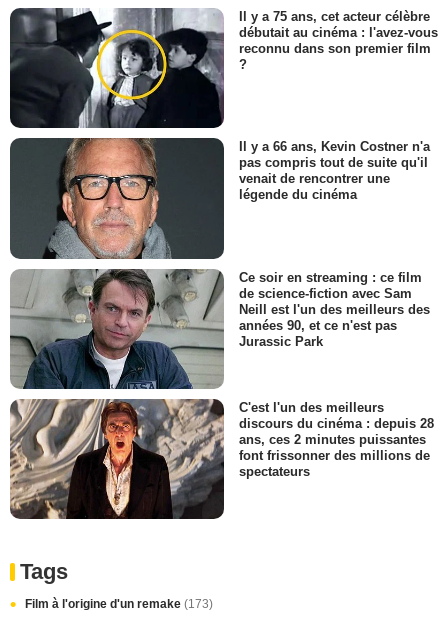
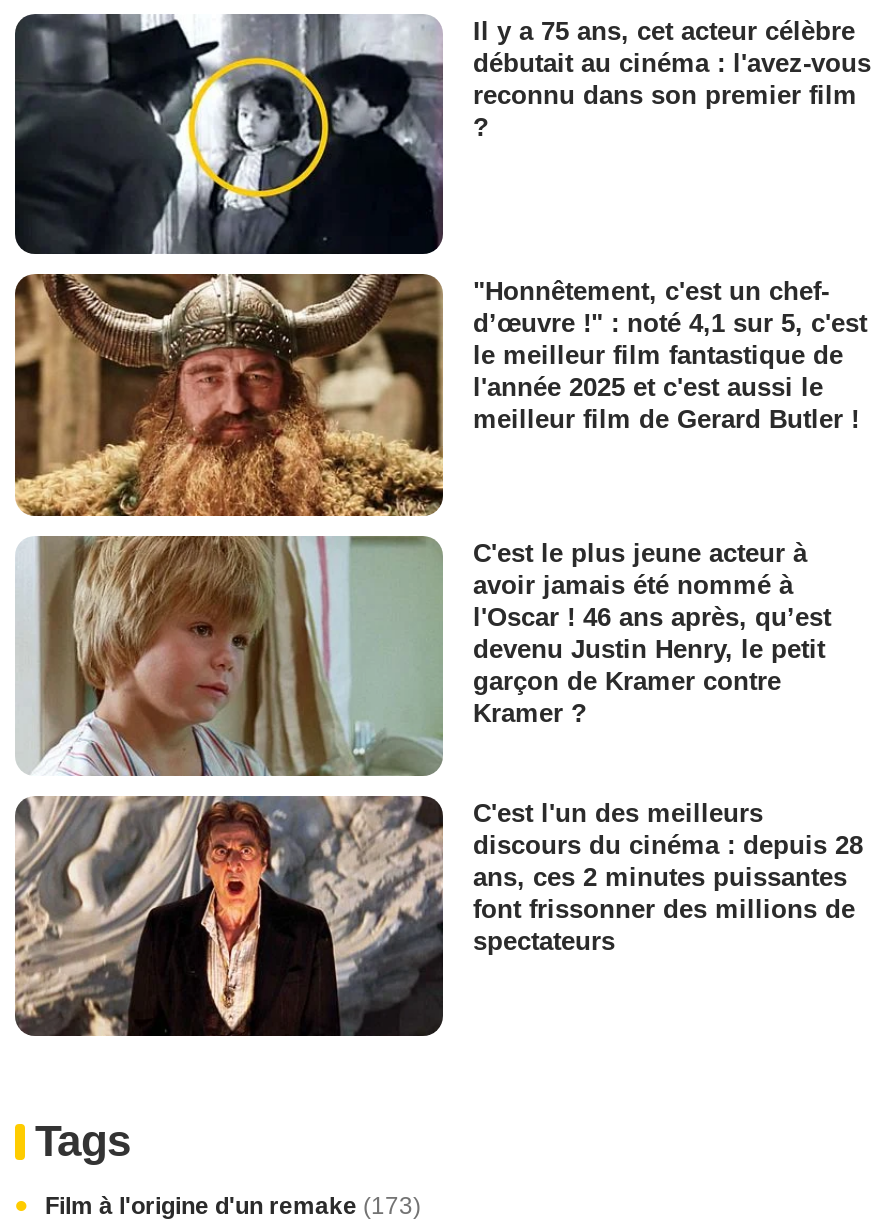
- [image]
- Il y a 66 ans, Kevin Costner n'a
- pas compris tout de suite qu'il
- venait de rencontrer une
- légende du cinéma
+ [image]
+ "Honnêtement, c'est un chef-
+ d’œuvre !" : noté 4,1 sur 5, c'est
+ le meilleur film fantastique de
+ l'année 2025 et c'est aussi le
+ meilleur film de Gerard Butler !

- [image]
- Ce soir en streaming : ce film
- de science-fiction avec Sam
- Neill est l'un des meilleurs des
- années 90, et ce n'est pas
- Jurassic Park
+ [image]
+ C'est le plus jeune acteur à
+ avoir jamais été nommé à
+ l'Oscar ! 46 ans après, qu’est
+ devenu Justin Henry, le petit
+ garçon de Kramer contre
+ Kramer ?
